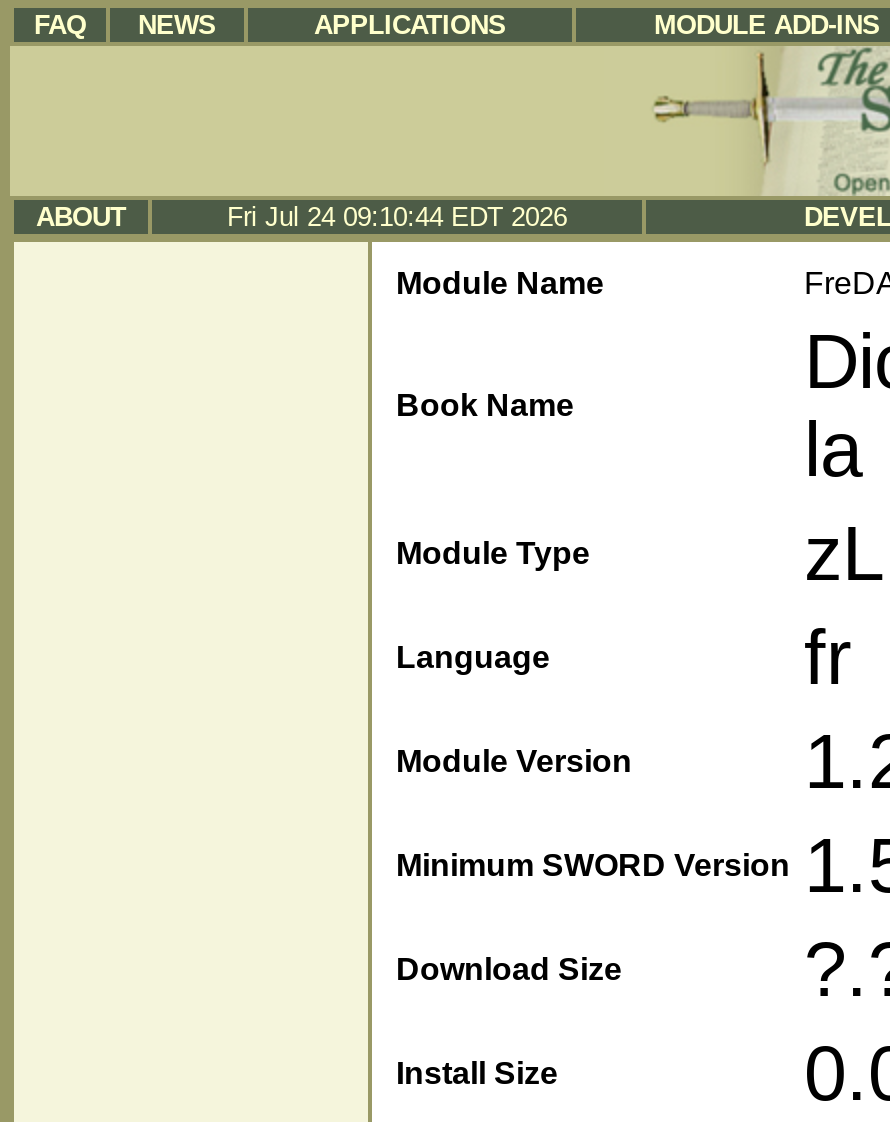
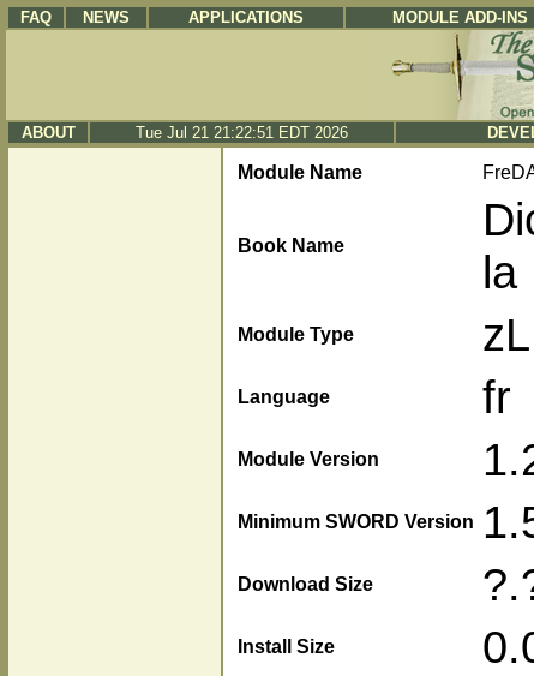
- Fri Jul 24 09:10:44 EDT 2026
+ Tue Jul 21 21:22:51 EDT 2026
